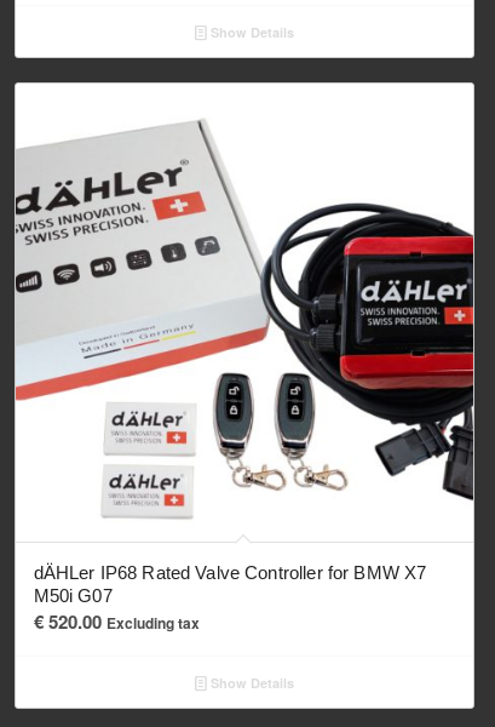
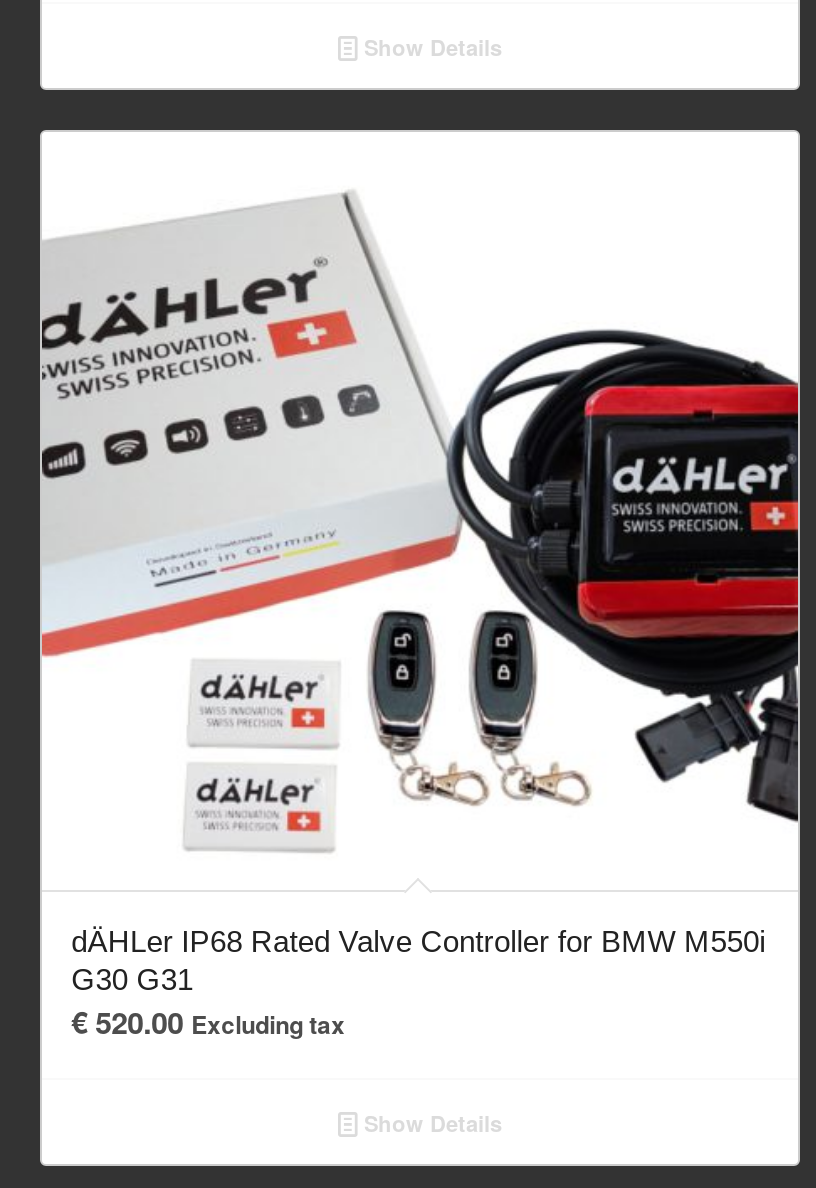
- dÄHLer IP68 Rated Valve Controller for BMW X7
- M50i G07
+ dÄHLer IP68 Rated Valve Controller for BMW M550i
+ G30 G31
